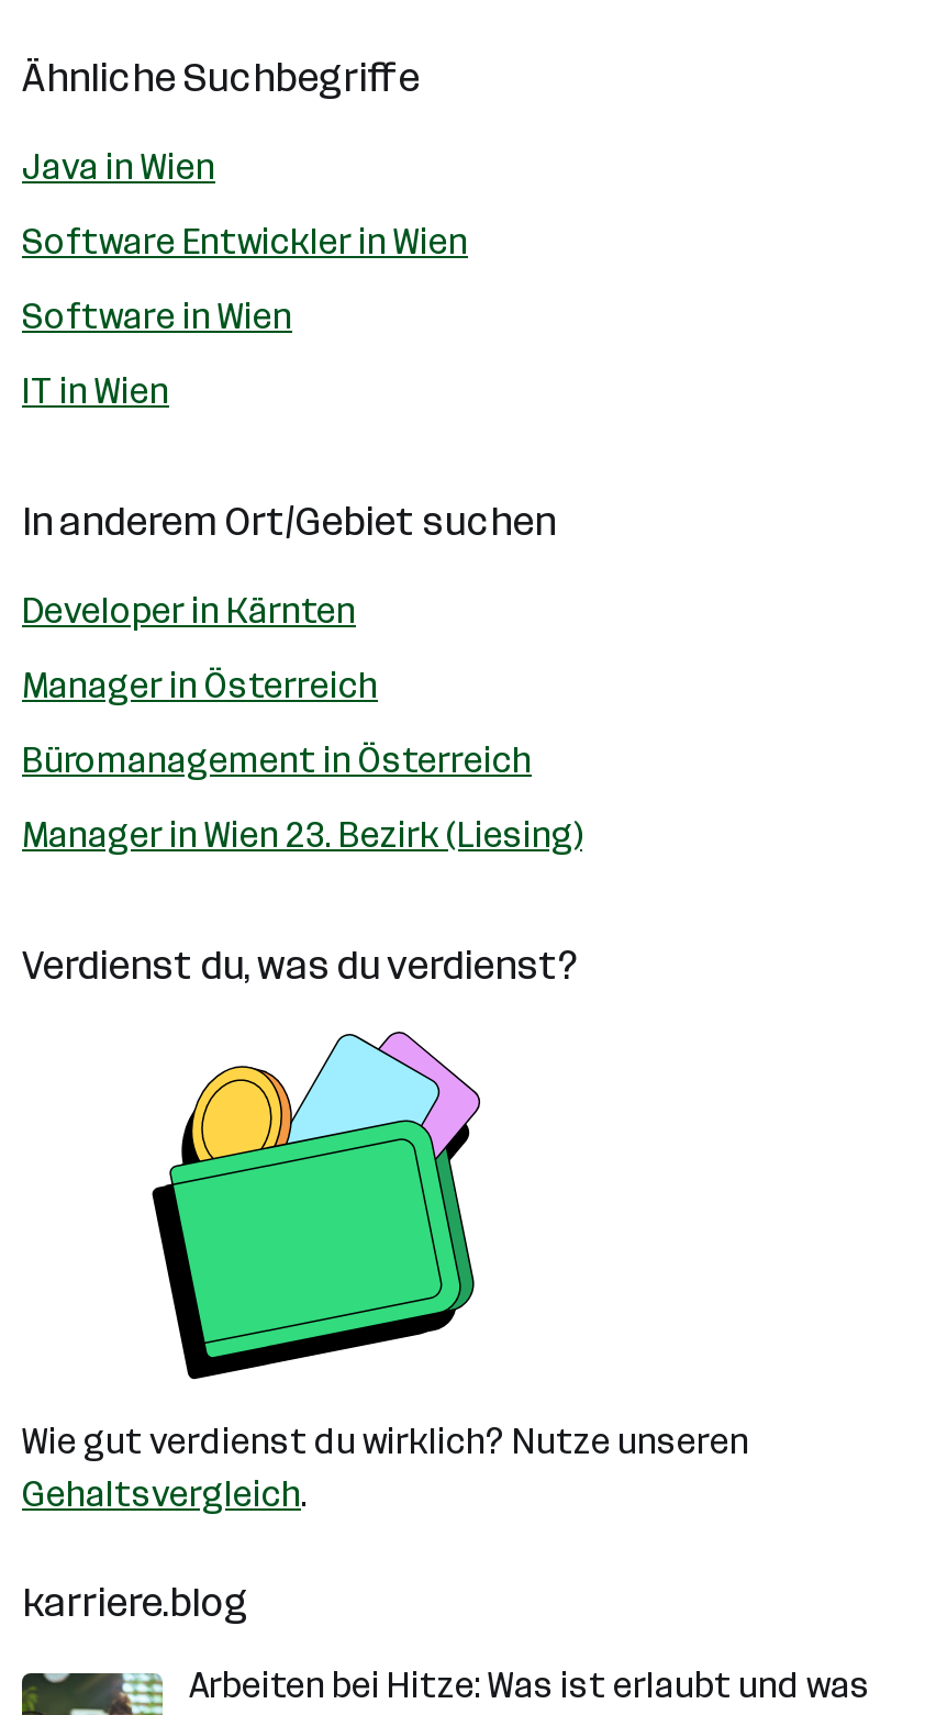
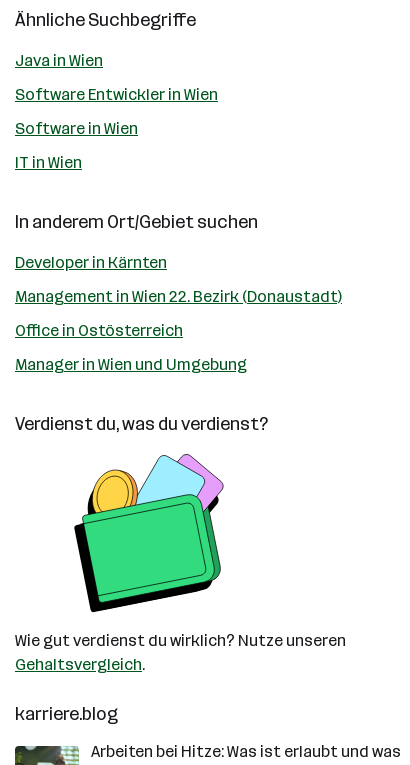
- Manager in Österreich
+ Management in Wien 22. Bezirk (Donaustadt)

- Büromanagement in Österreich
+ Office in Ostösterreich

- Manager in Wien 23. Bezirk (Liesing)
+ Manager in Wien und Umgebung
